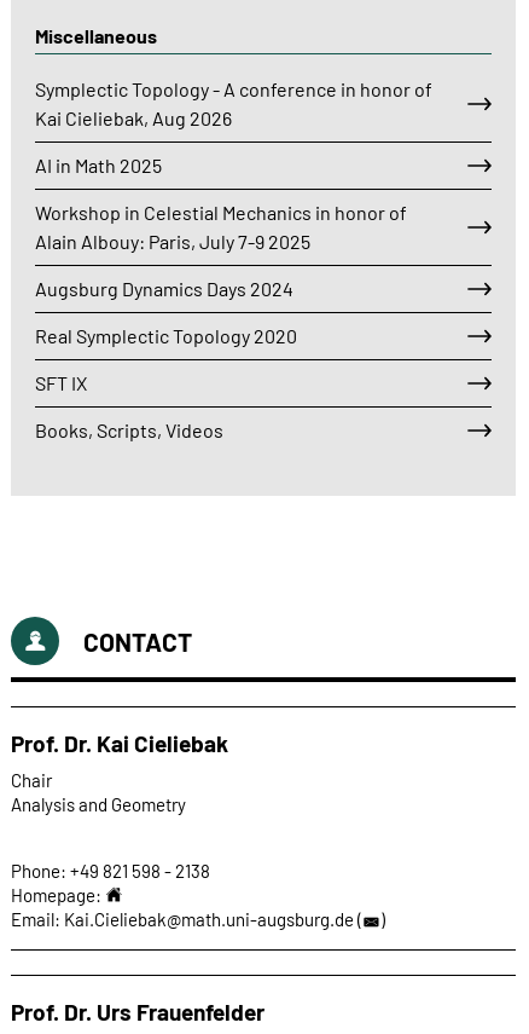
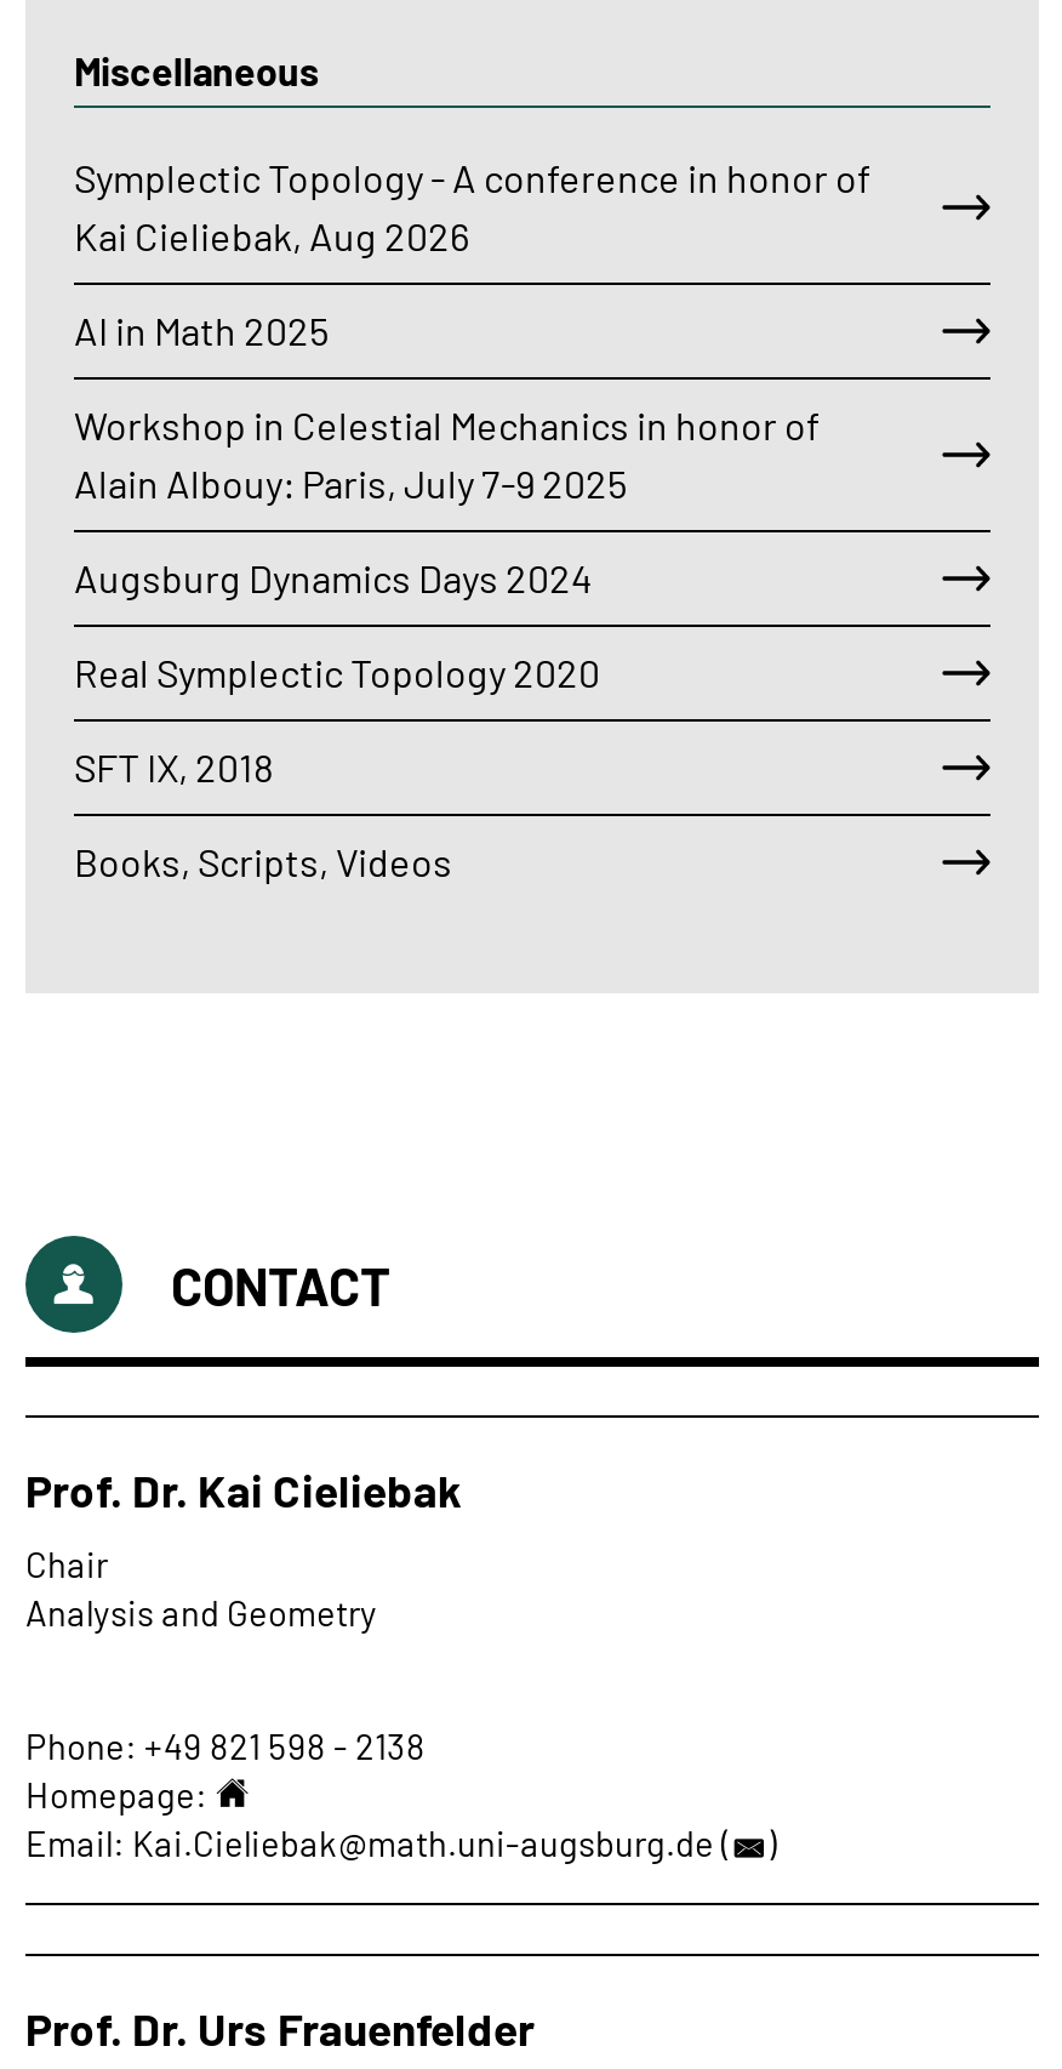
- SFT IX
+ SFT IX, 2018
